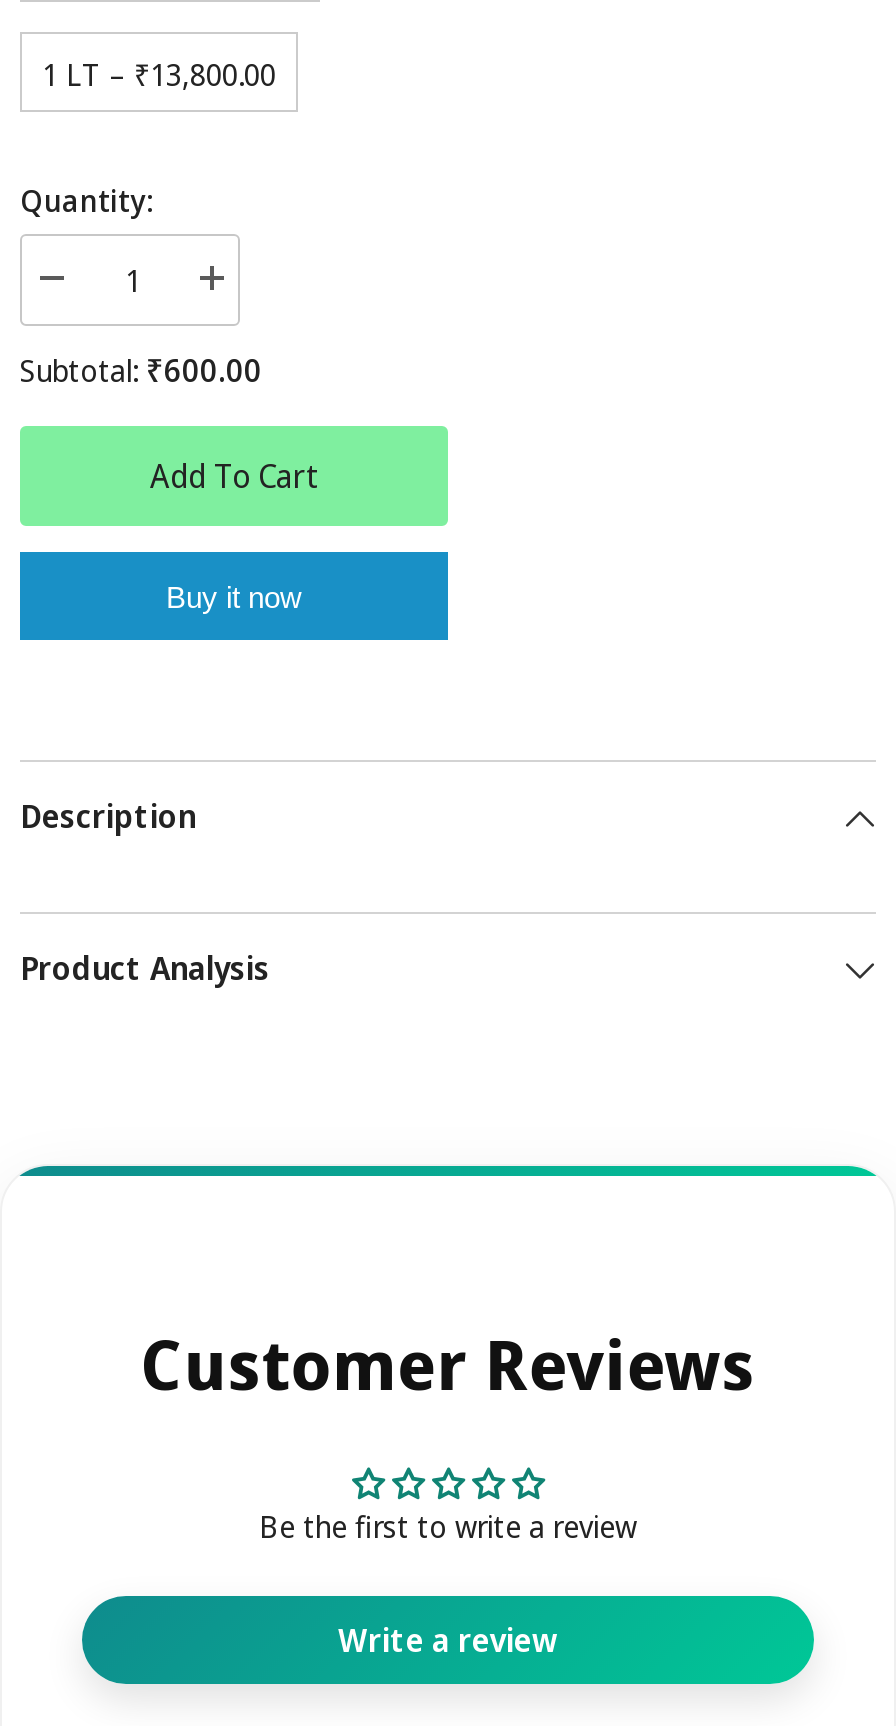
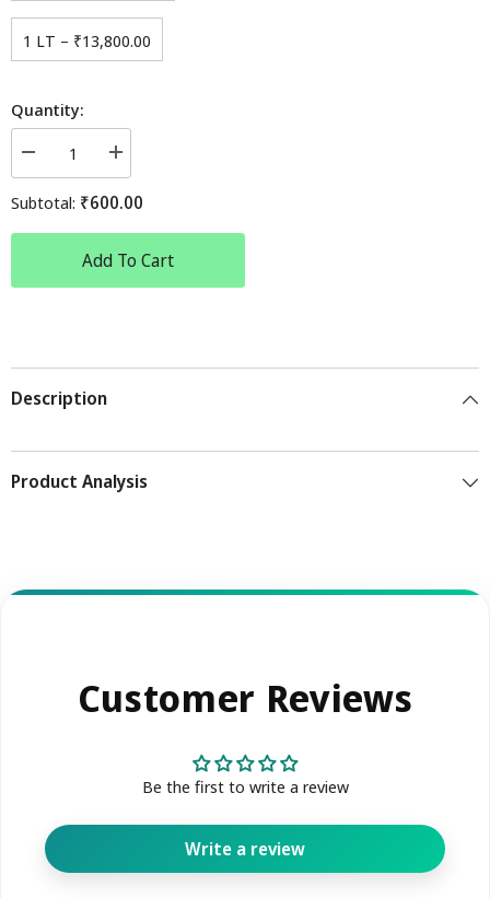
- Buy it now
